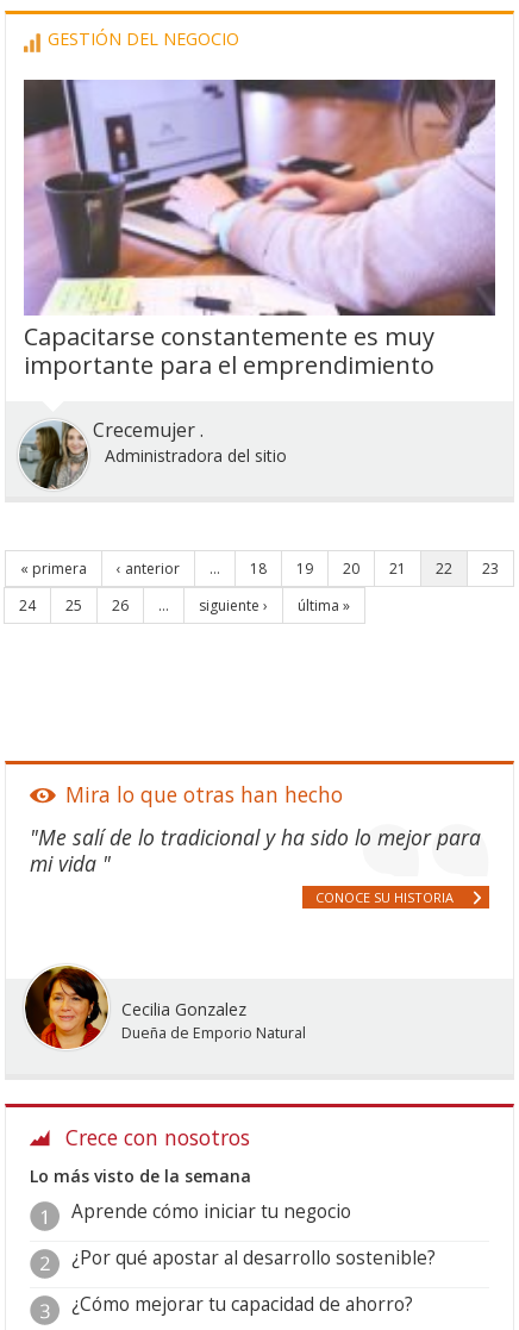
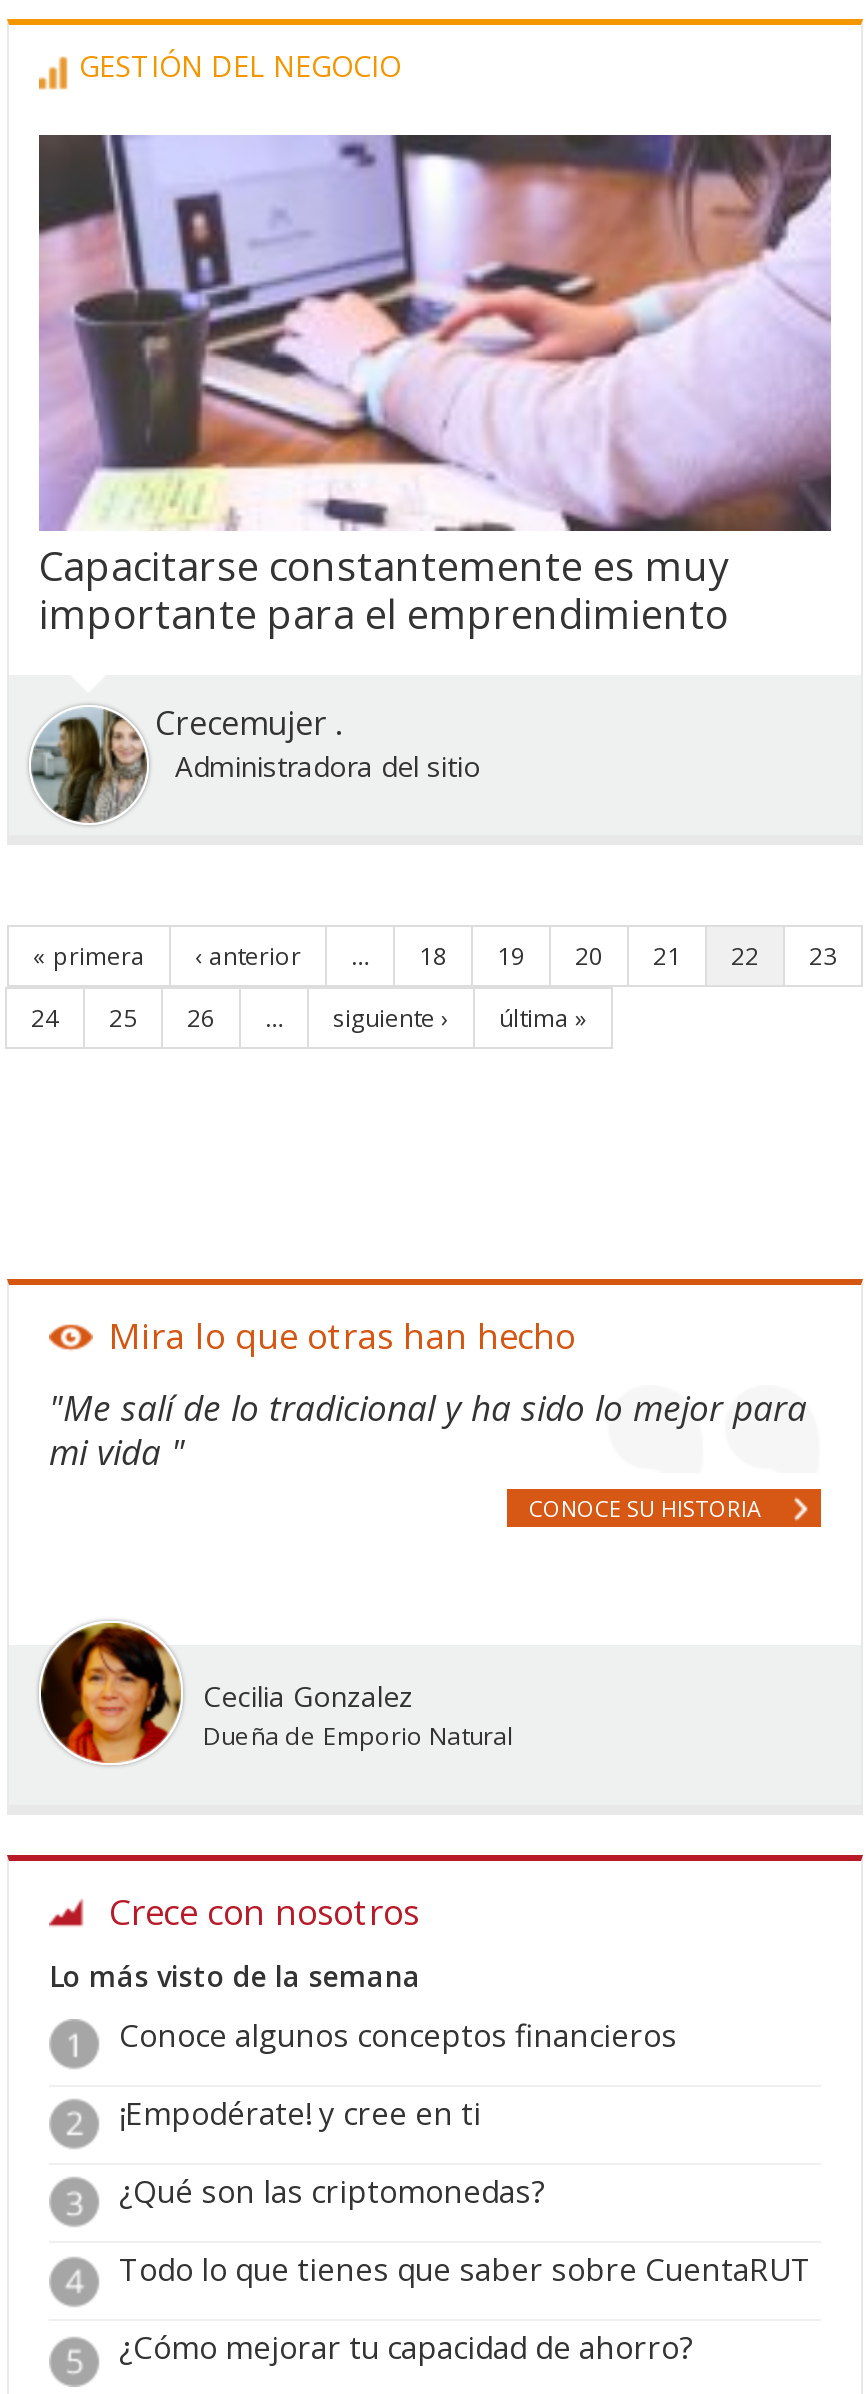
- Aprende cómo iniciar tu negocio
- ¿Por qué apostar al desarrollo sostenible?
+ Conoce algunos conceptos financieros
+ ¡Empodérate! y cree en ti
+ ¿Qué son las criptomonedas?
+ Todo lo que tienes que saber sobre CuentaRUT
